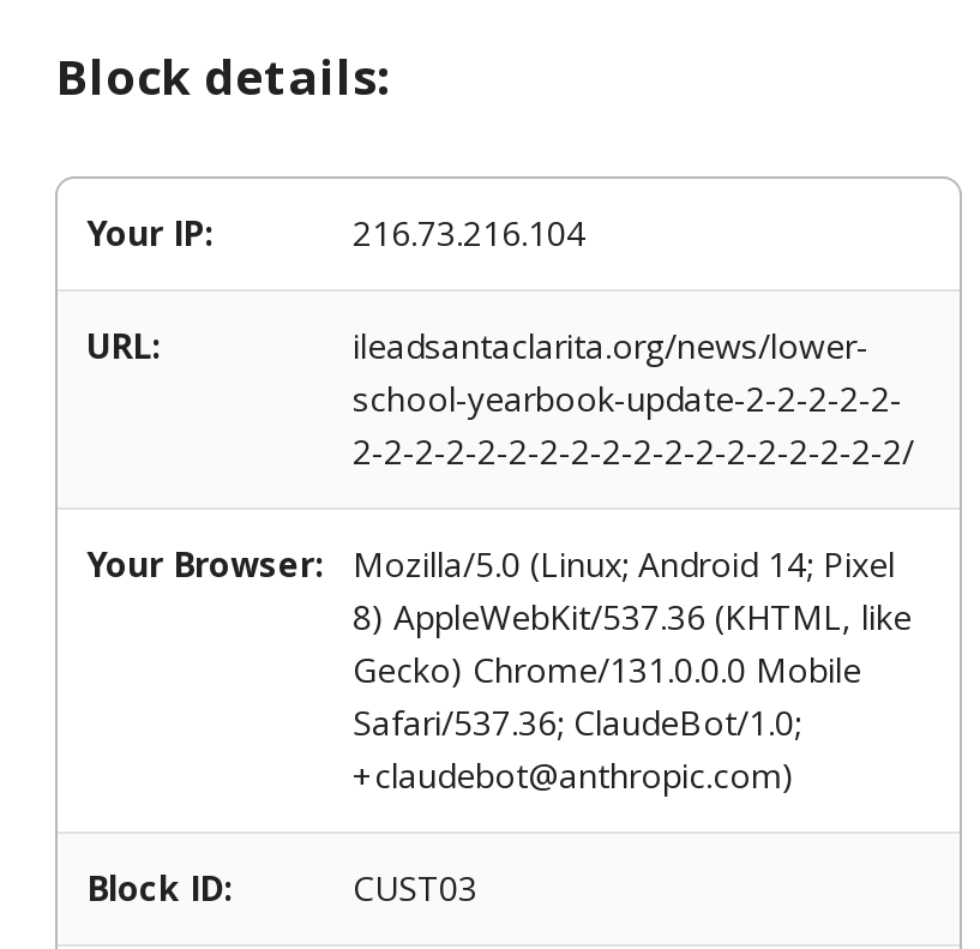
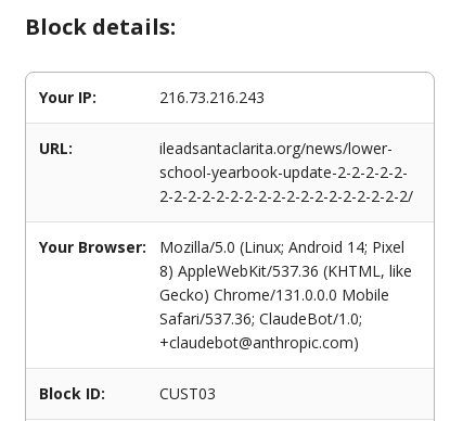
- 216.73.216.104
+ 216.73.216.243
